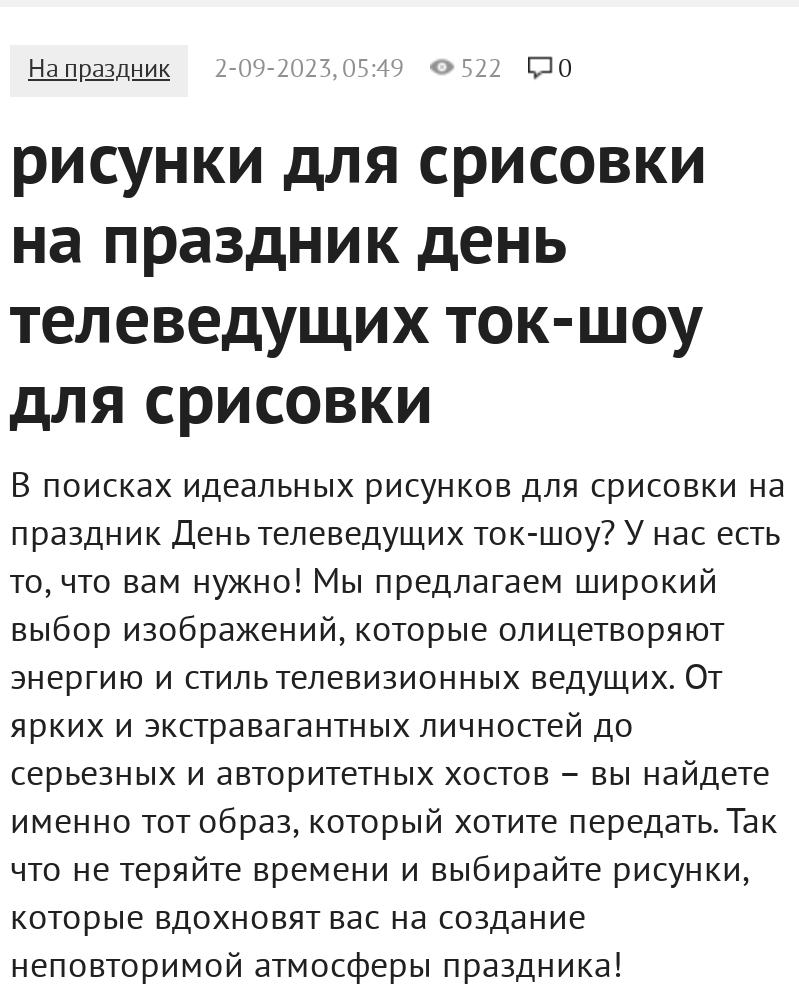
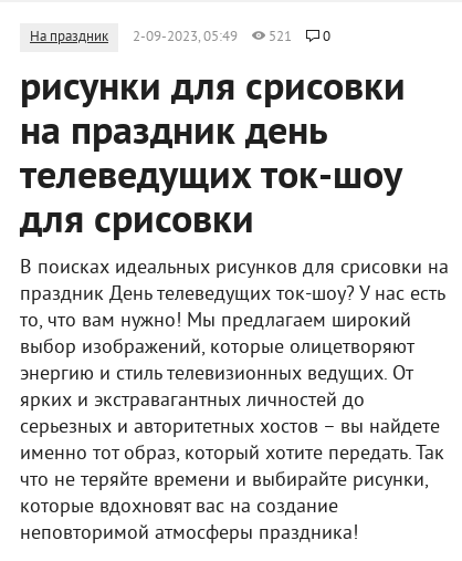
- На праздник 2-09-2023, 05:49 522 0
+ На праздник 2-09-2023, 05:49 521 0
